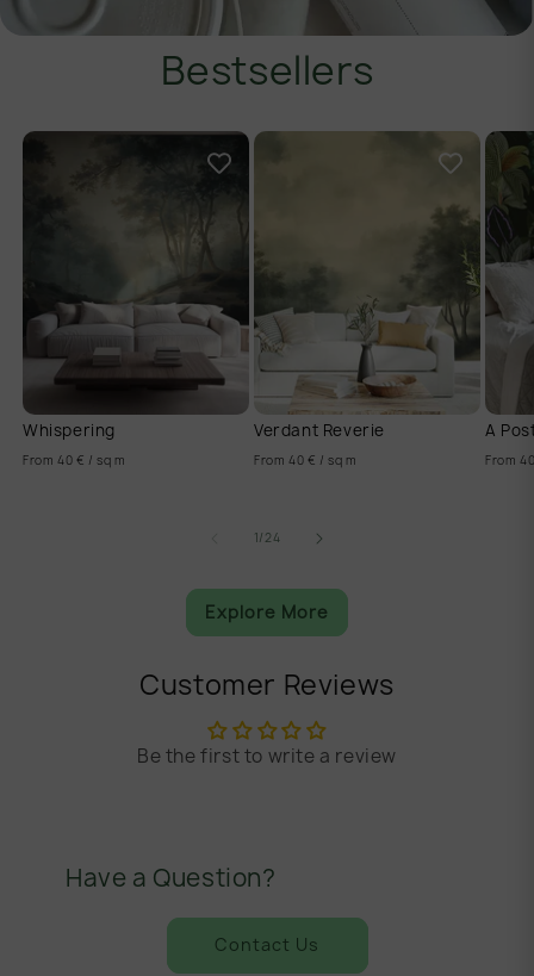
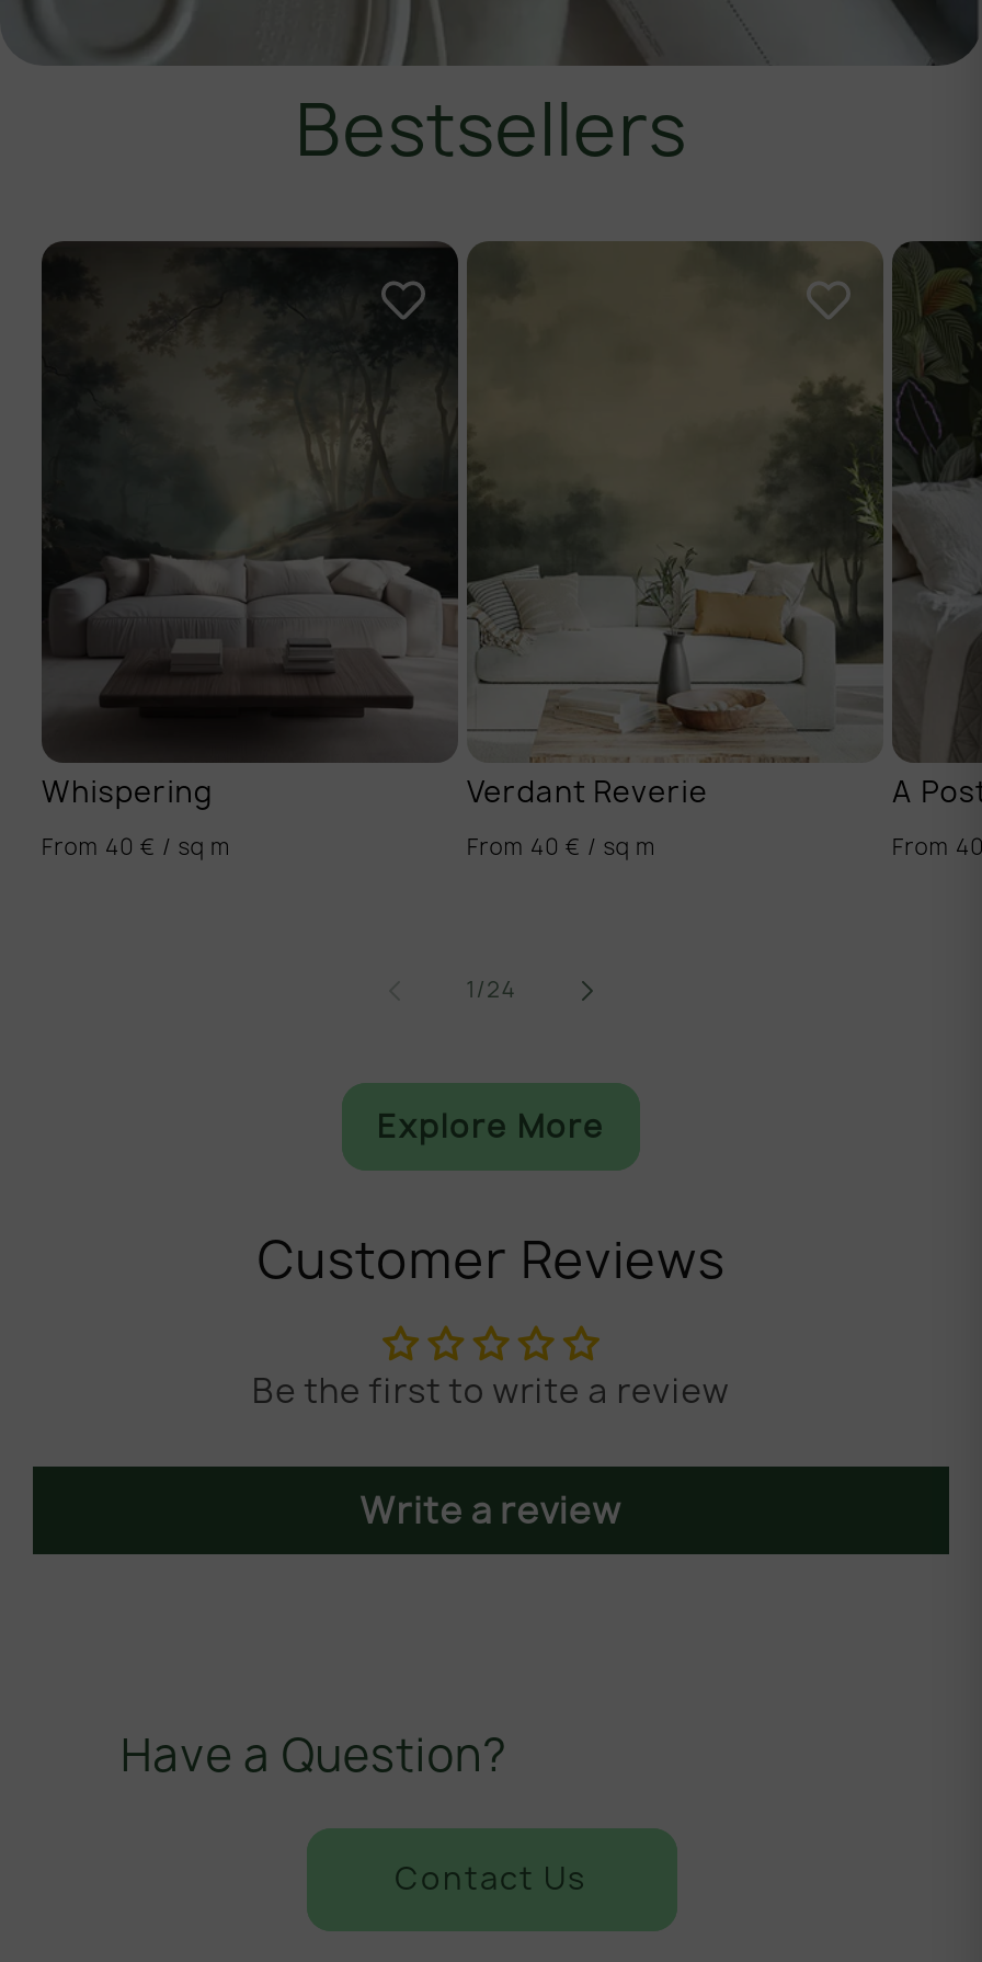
+ Write a review
